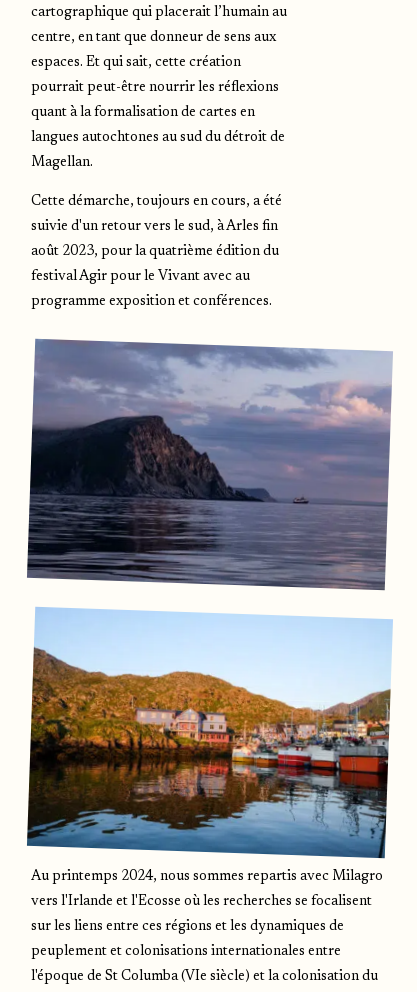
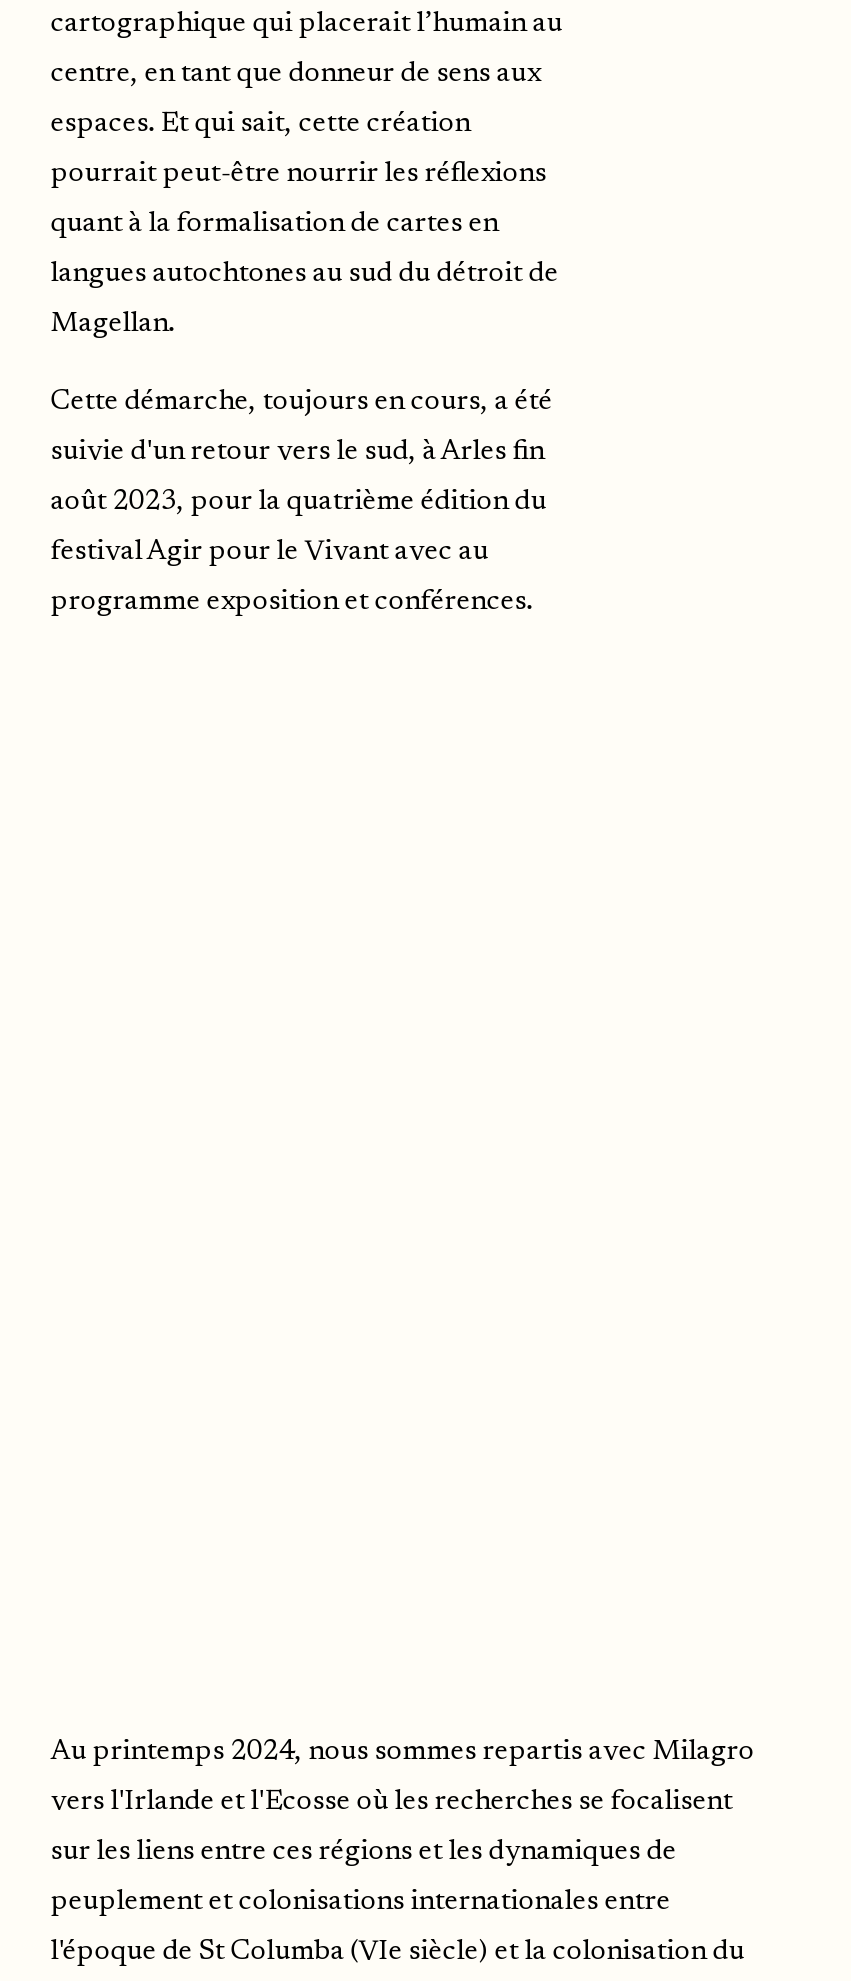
- [image]

- [image]
